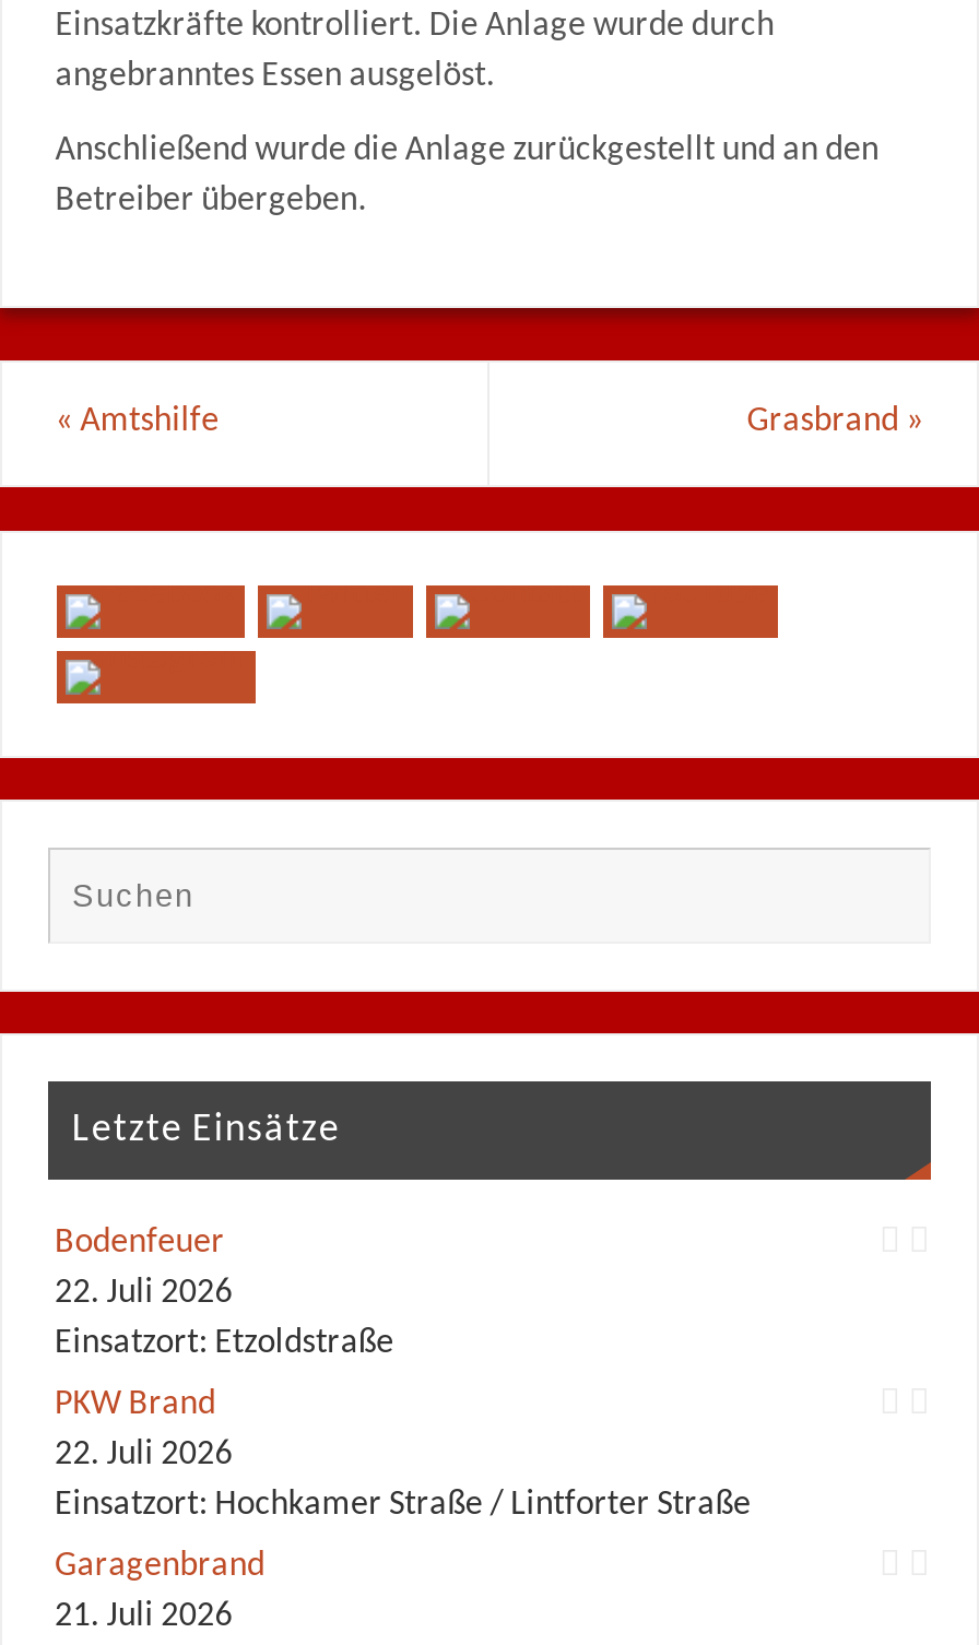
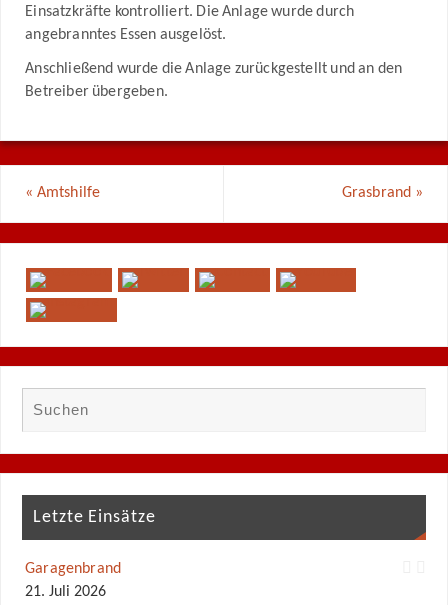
- Bodenfeuer
- 22. Juli 2026
- Einsatzort: Etzoldstraße
- PKW Brand
- 22. Juli 2026
- Einsatzort: Hochkamer Straße / Lintforter Straße
